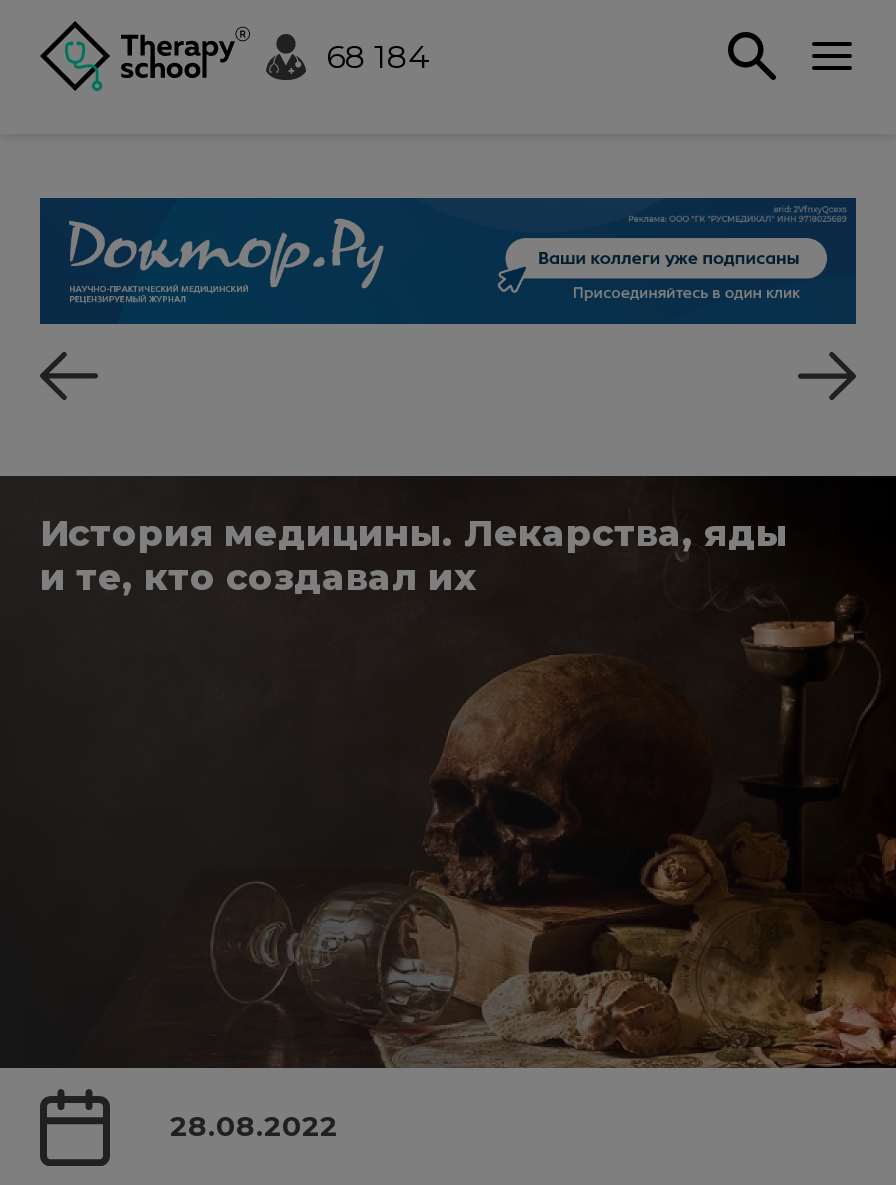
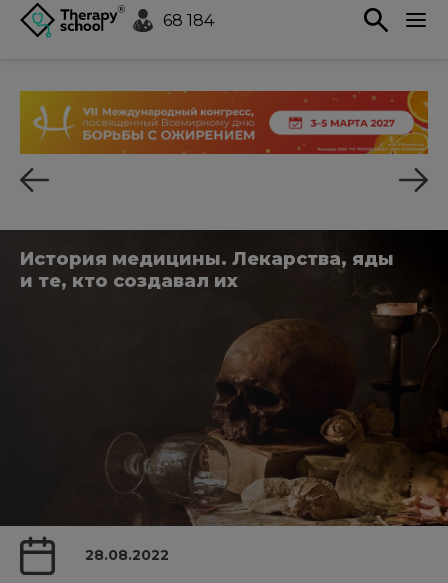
- [image]
+ [image]
